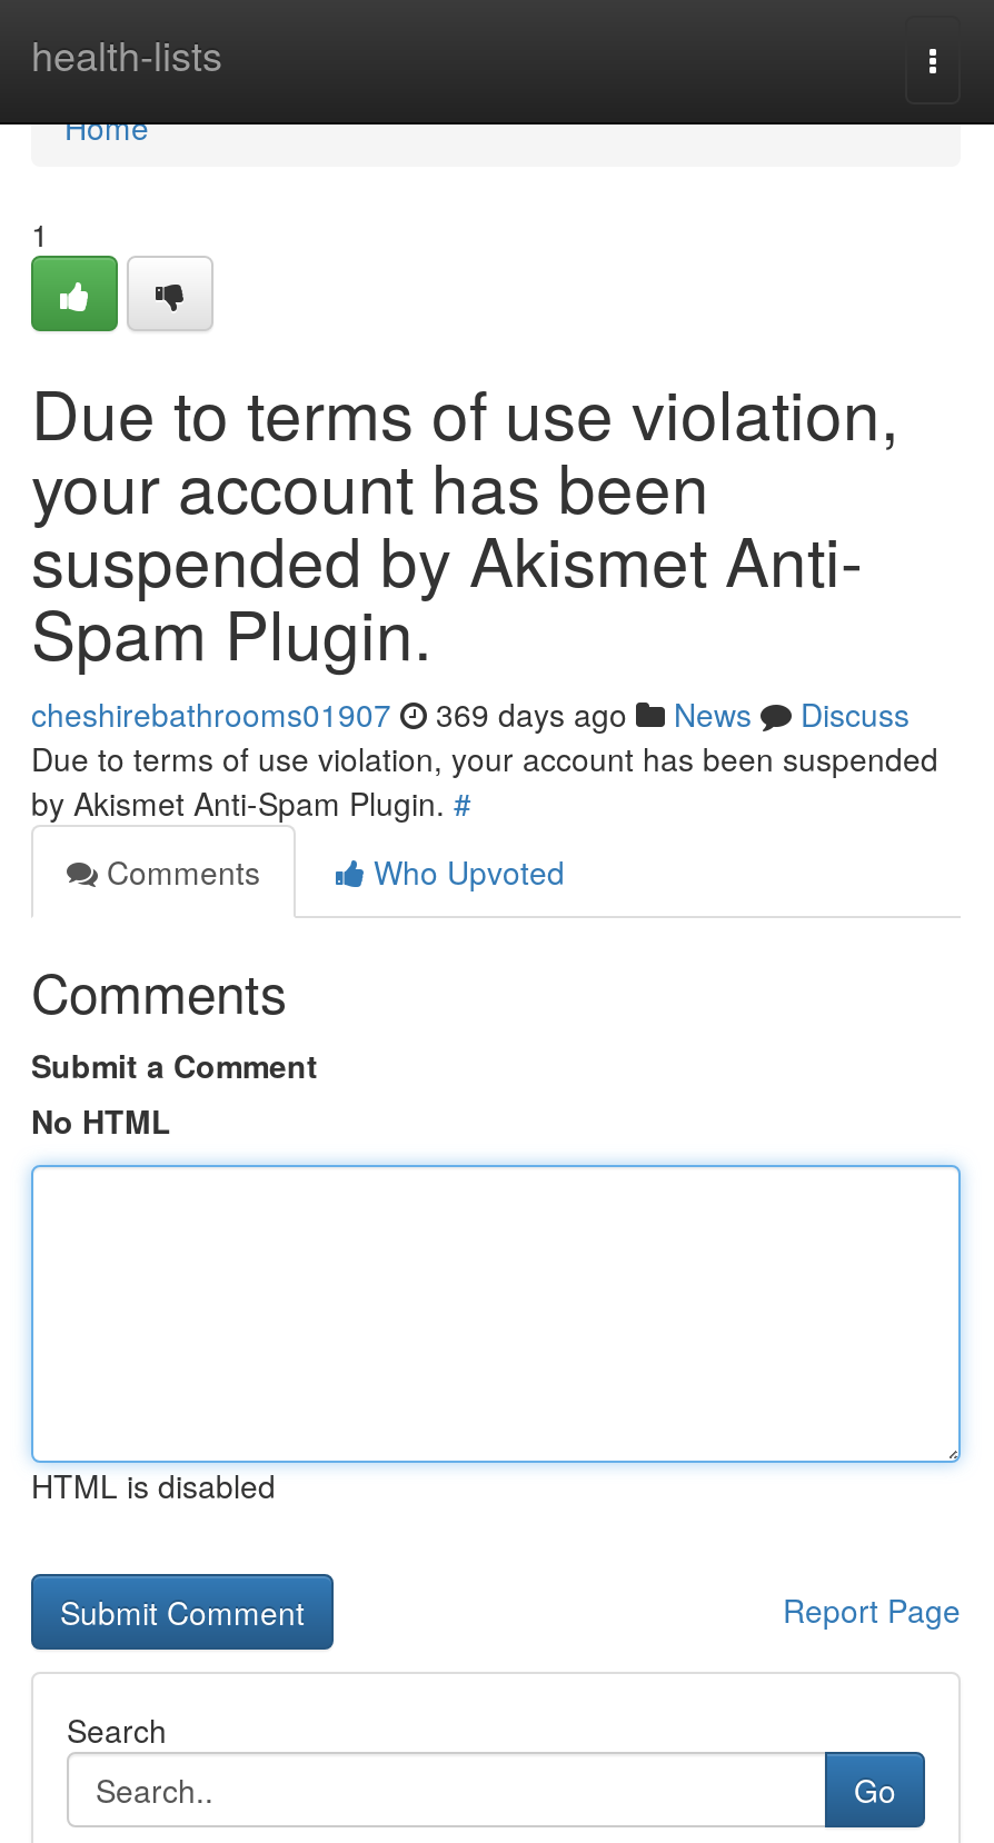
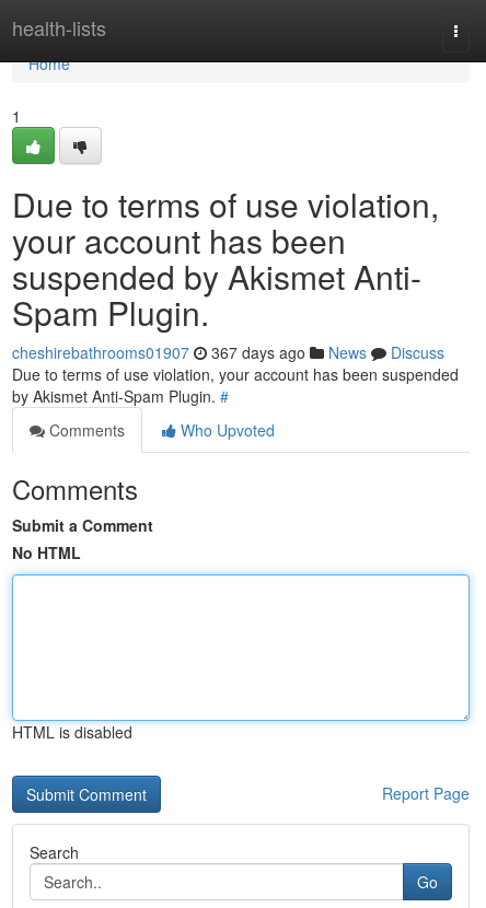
- cheshirebathrooms01907 369 days ago News Discuss
+ cheshirebathrooms01907 367 days ago News Discuss
